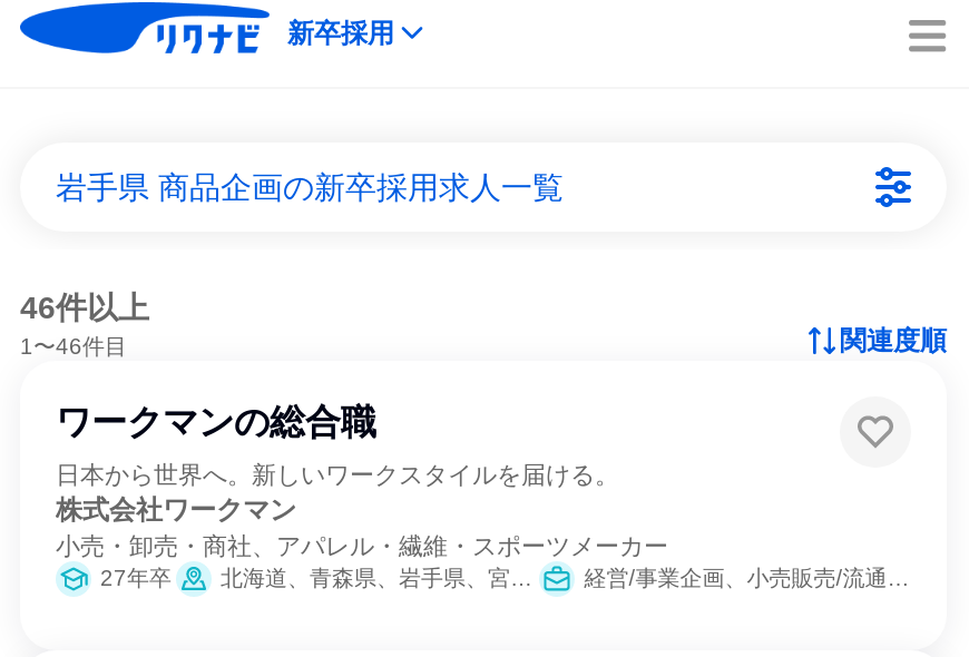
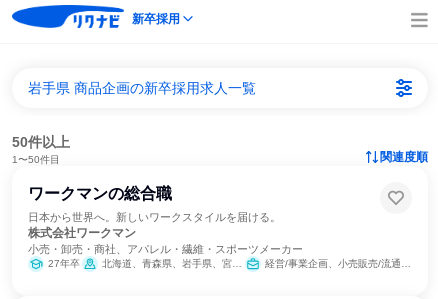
- 46件以上
+ 50件以上

- 1〜46件目
+ 1〜50件目
